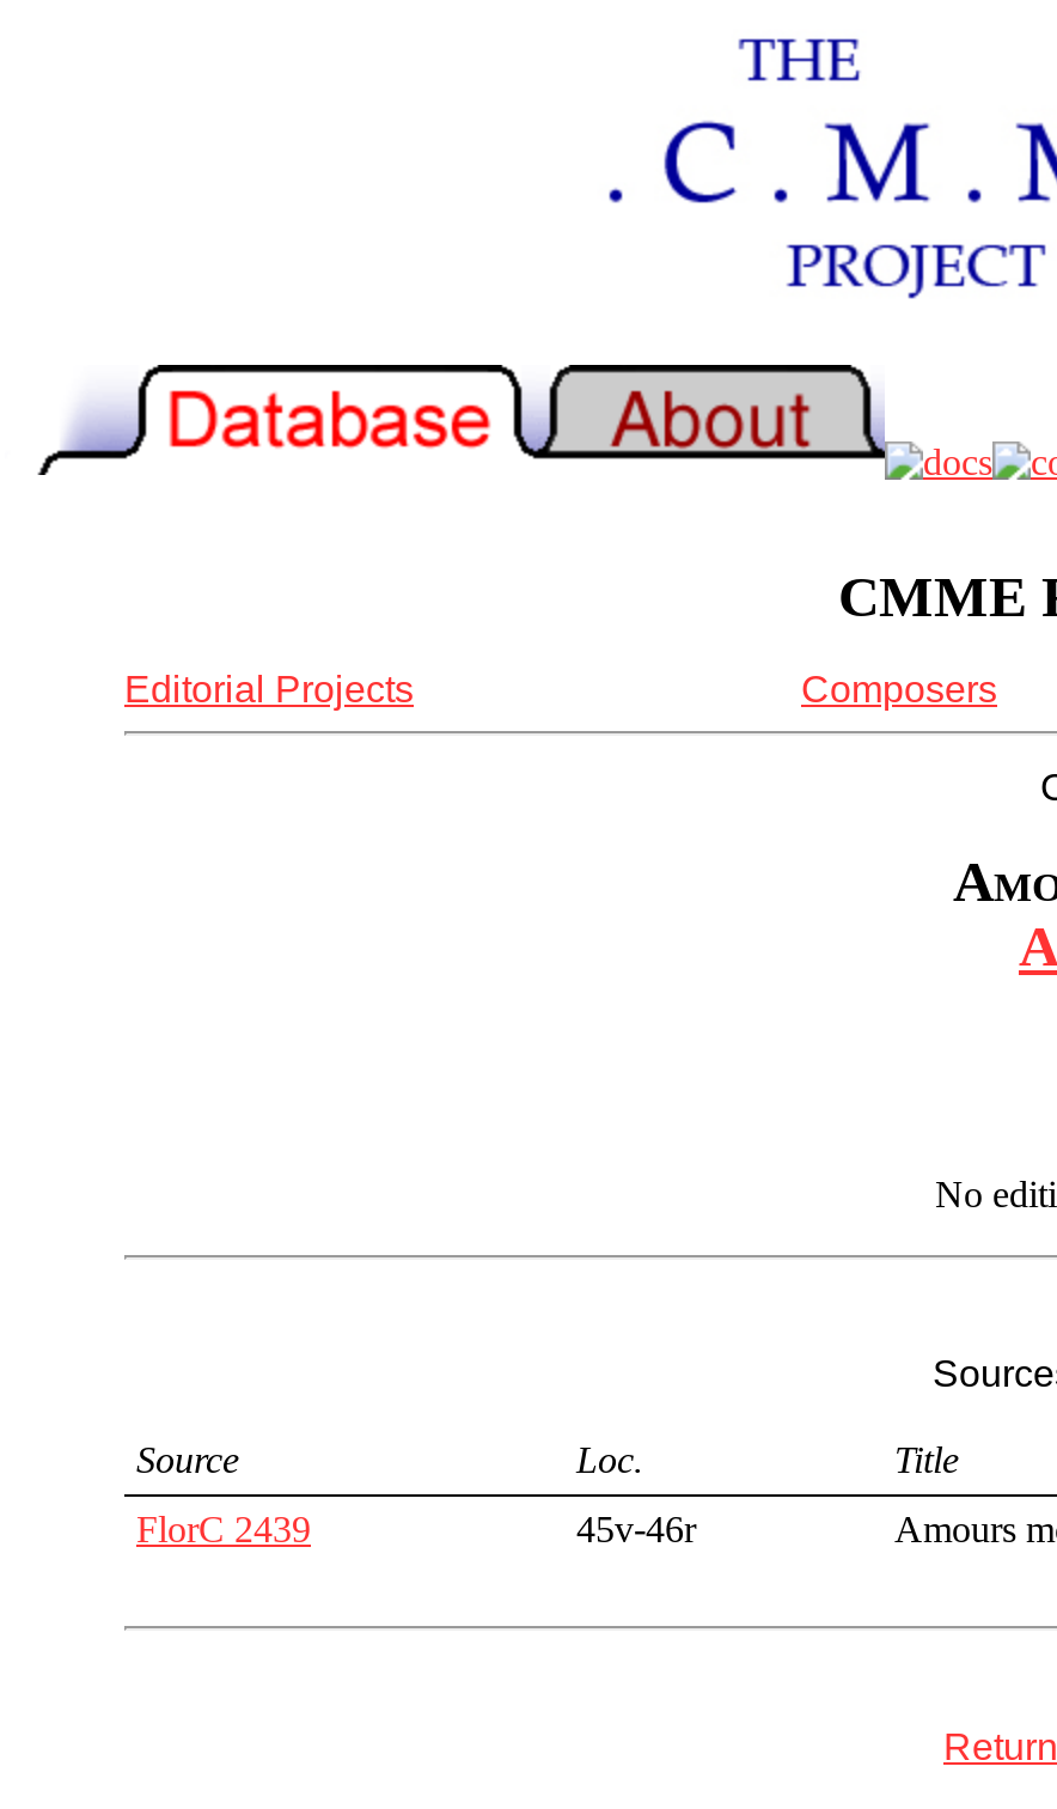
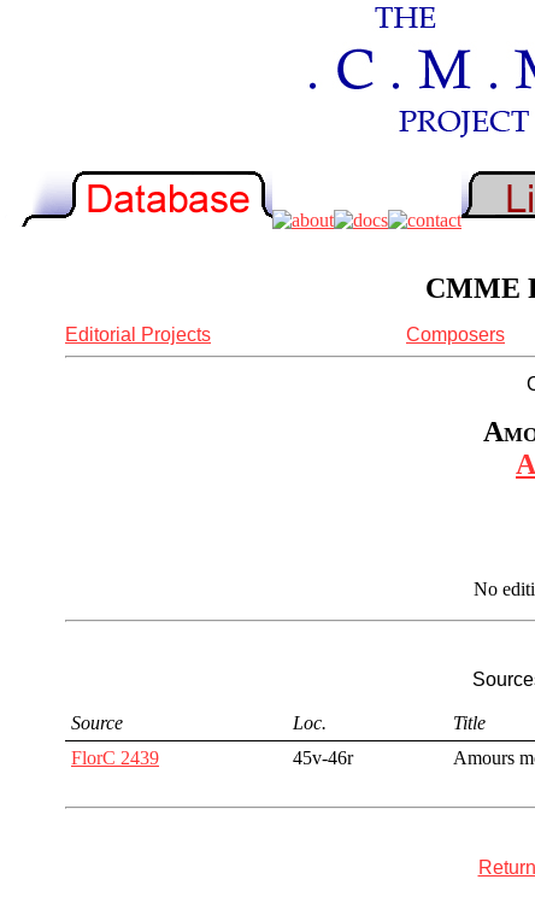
- [image]
+ [image]
